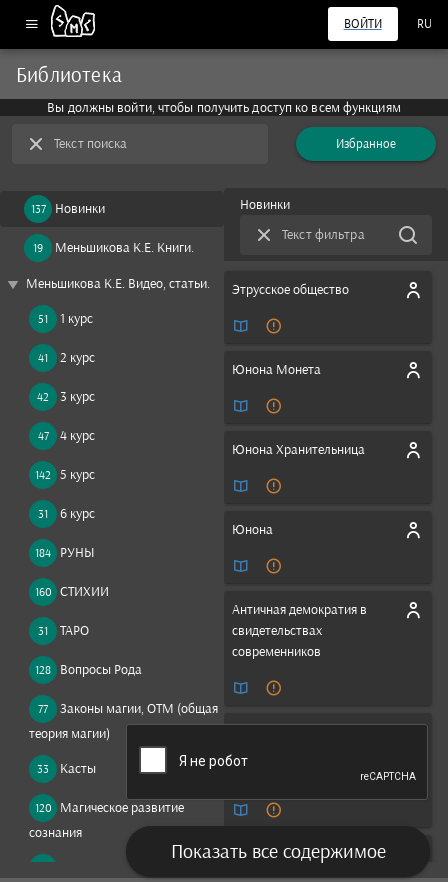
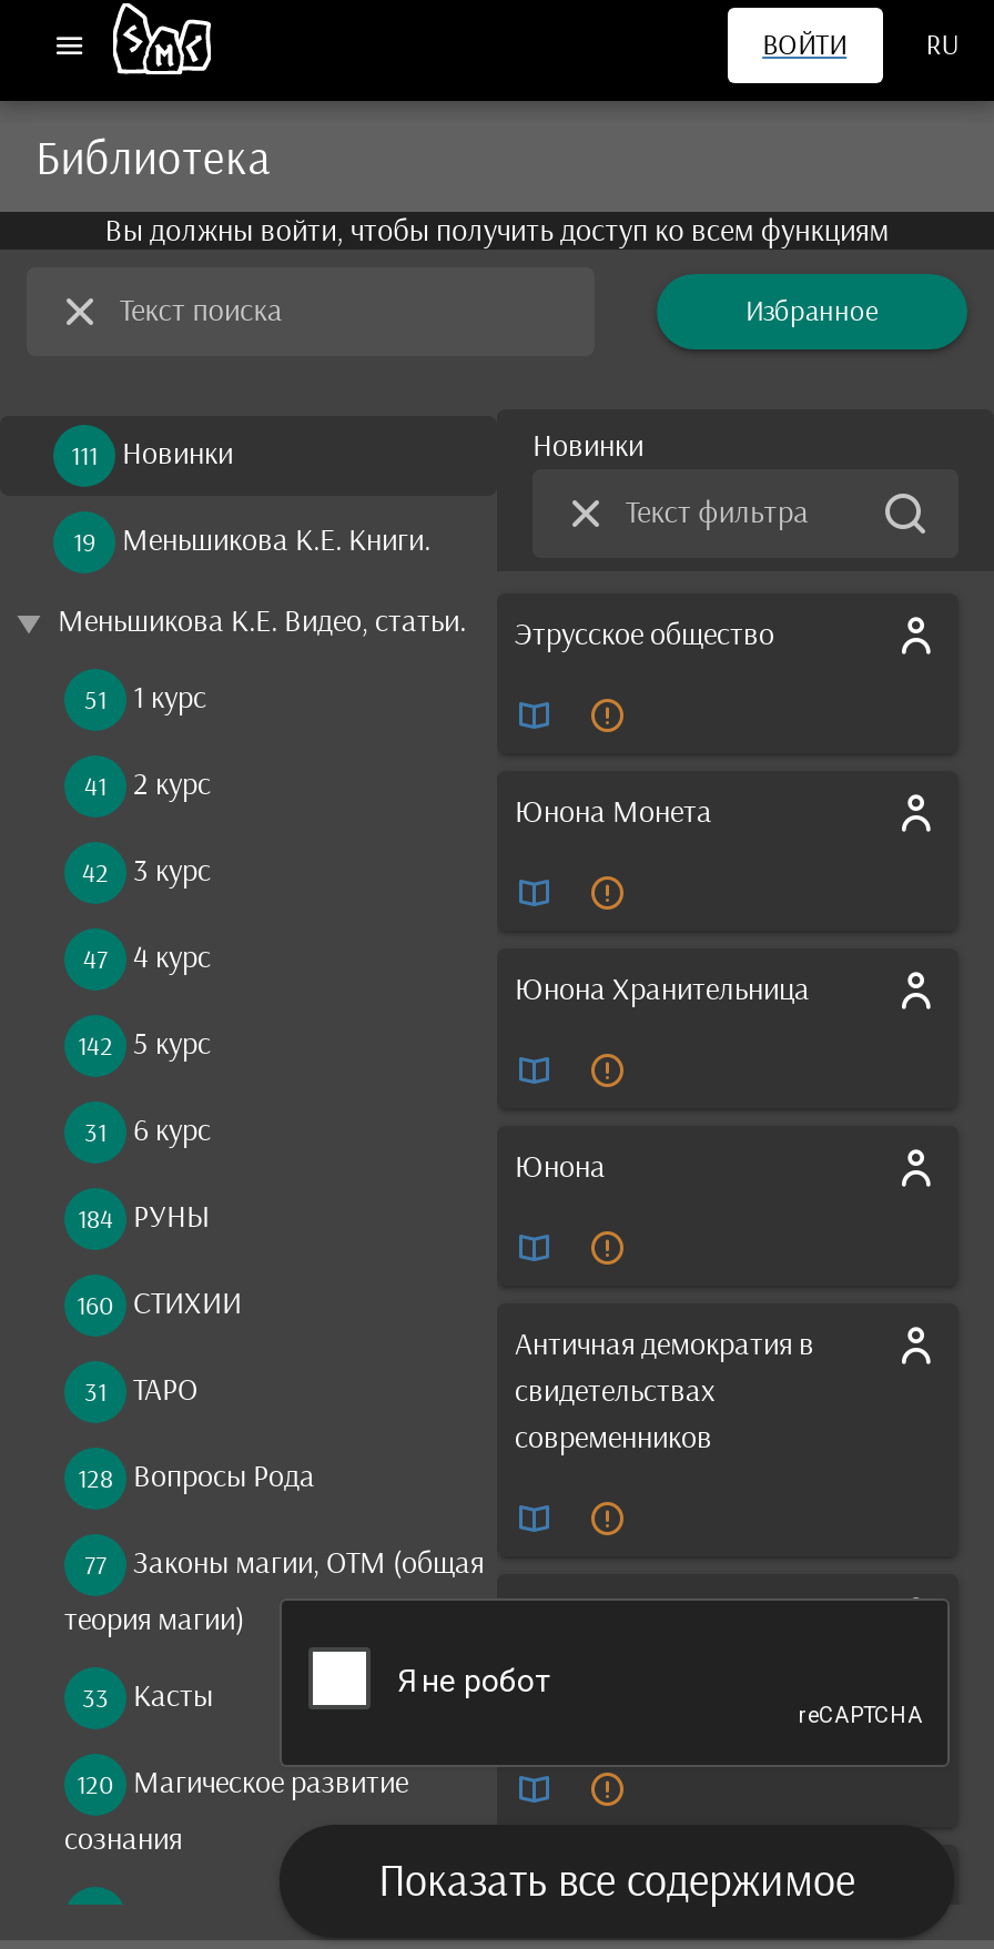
- 137 Новинки
+ 111 Новинки
